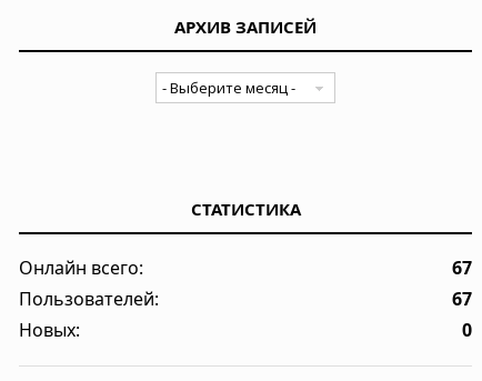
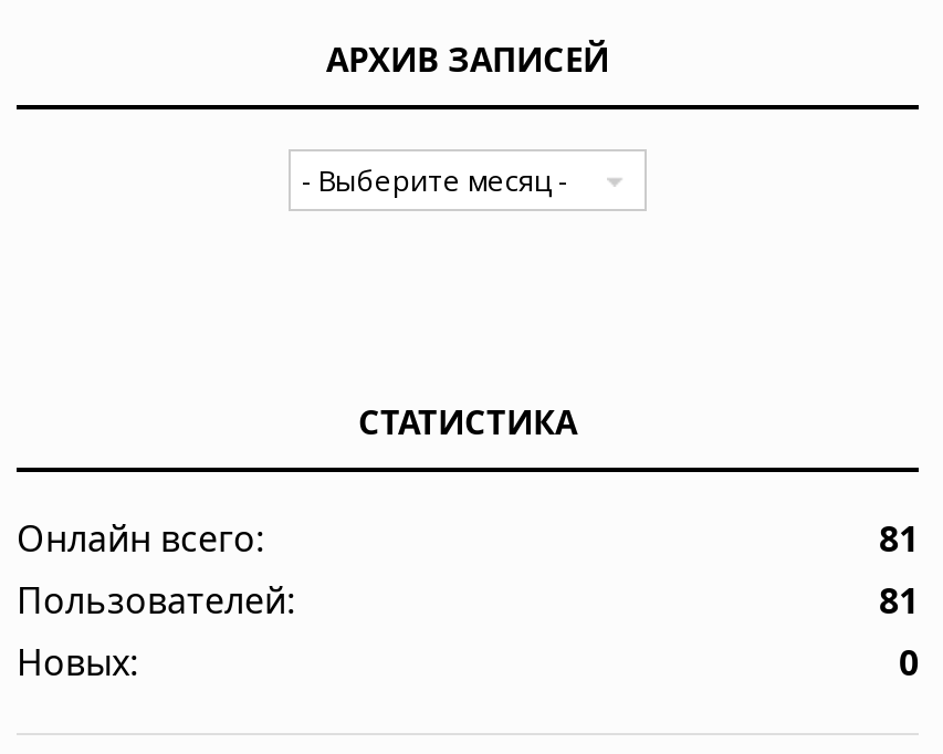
- 67
+ 81

- 67
+ 81
